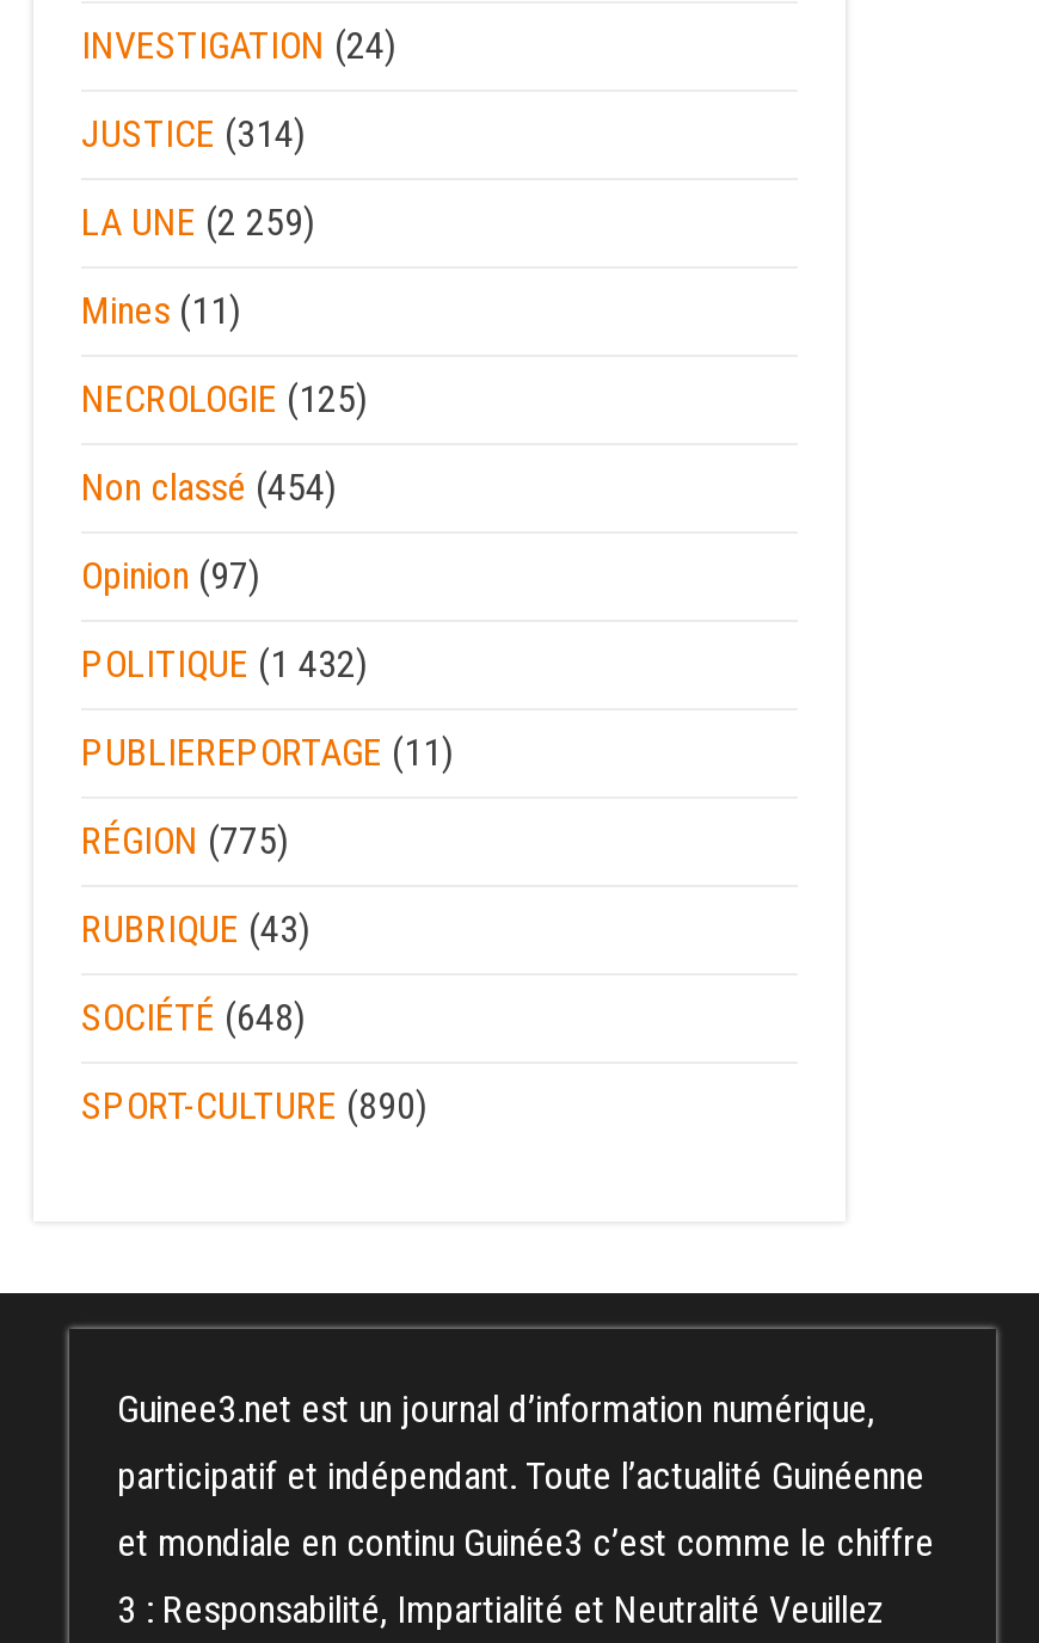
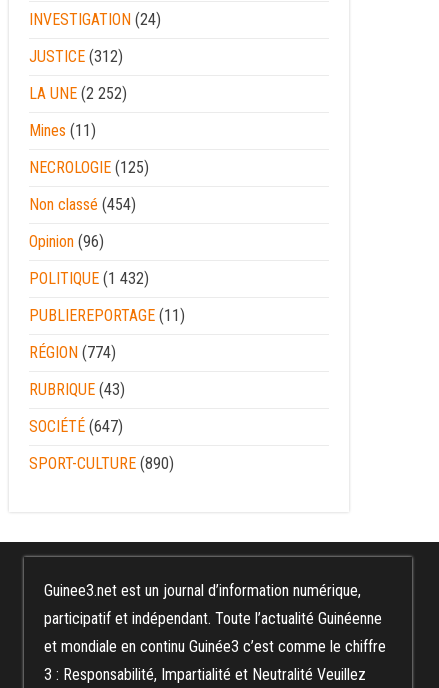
- JUSTICE (314)
+ JUSTICE (312)

- LA UNE (2 259)
+ LA UNE (2 252)

- Opinion (97)
+ Opinion (96)

- RÉGION (775)
+ RÉGION (774)

- SOCIÉTÉ (648)
+ SOCIÉTÉ (647)
